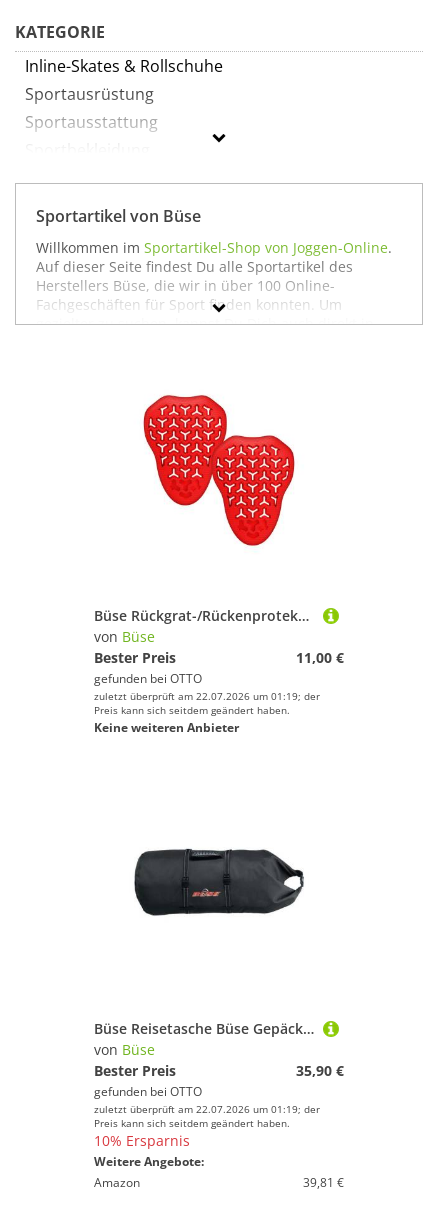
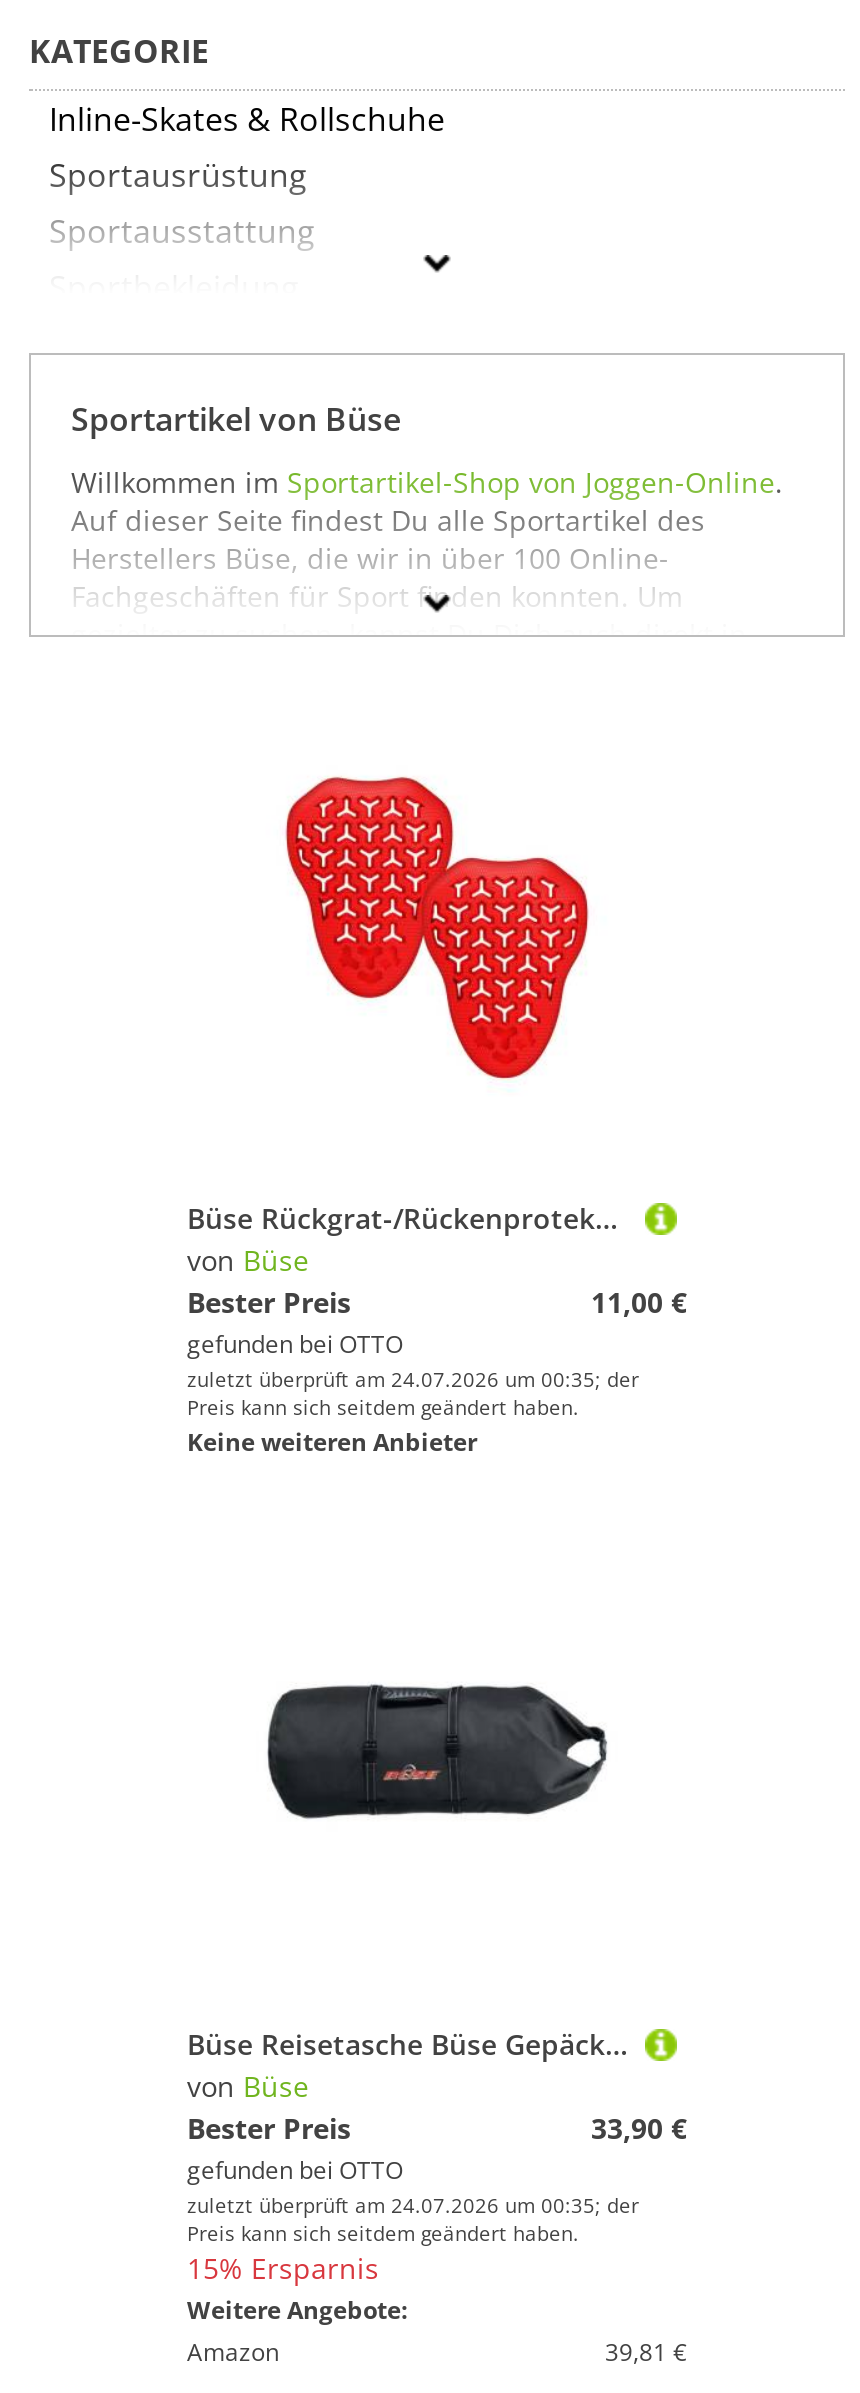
- zuletzt überprüft am 22.07.2026 um 01:19; der
+ zuletzt überprüft am 24.07.2026 um 00:35; der

- 35,90 €
+ 33,90 €

- zuletzt überprüft am 22.07.2026 um 01:19; der
+ zuletzt überprüft am 24.07.2026 um 00:35; der

- 10% Ersparnis
+ 15% Ersparnis
